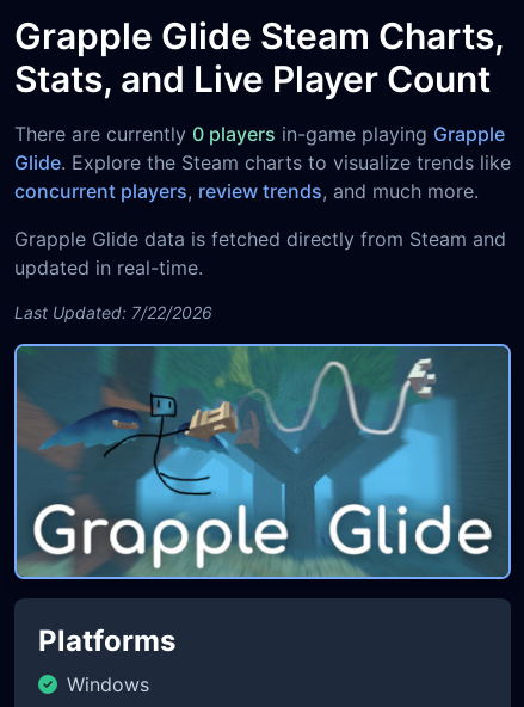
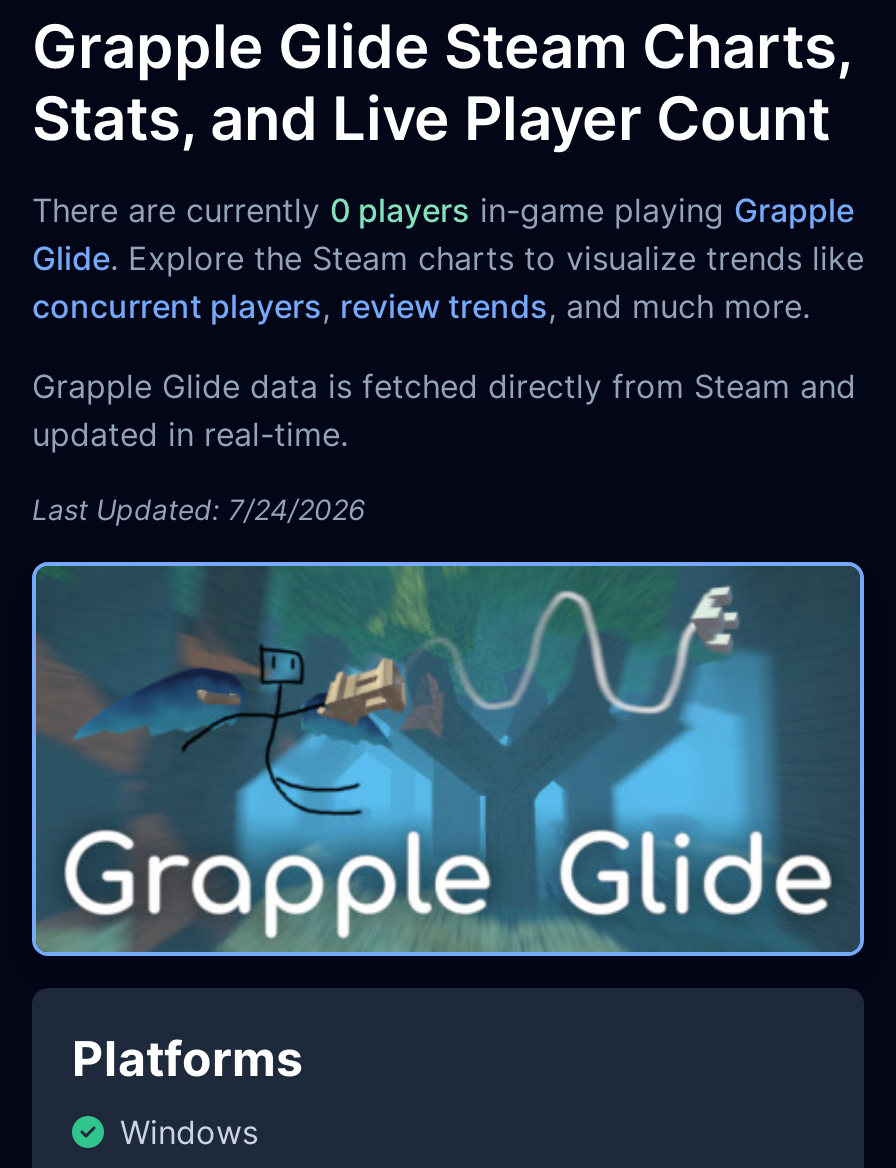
- Last Updated: 7/22/2026
+ Last Updated: 7/24/2026
